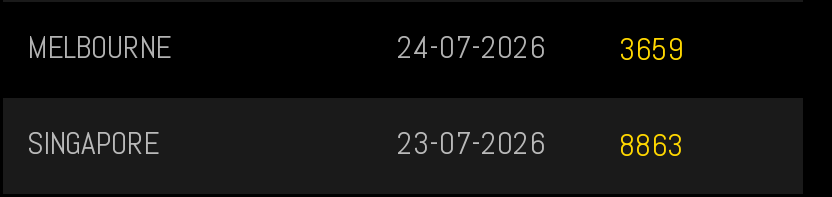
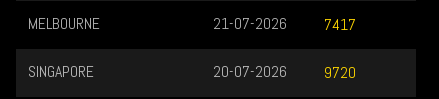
- 24-07-2026
+ 21-07-2026

- 3659
+ 7417

- 23-07-2026
+ 20-07-2026

- 8863
+ 9720
